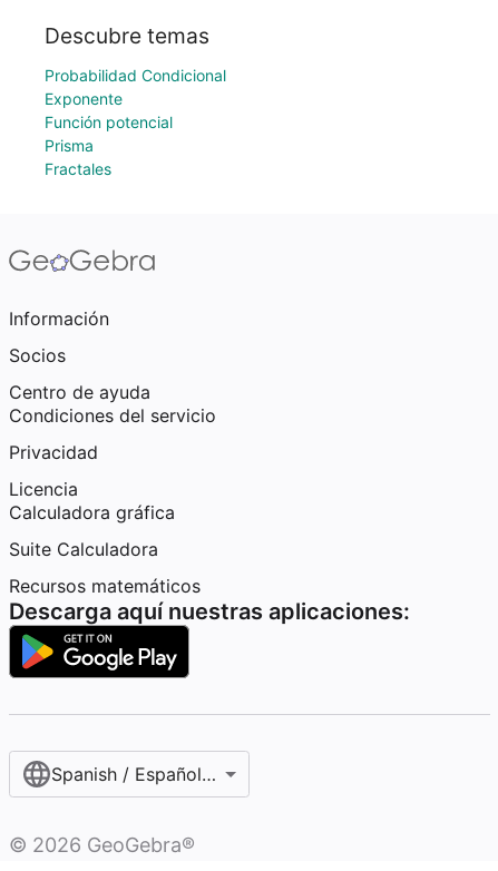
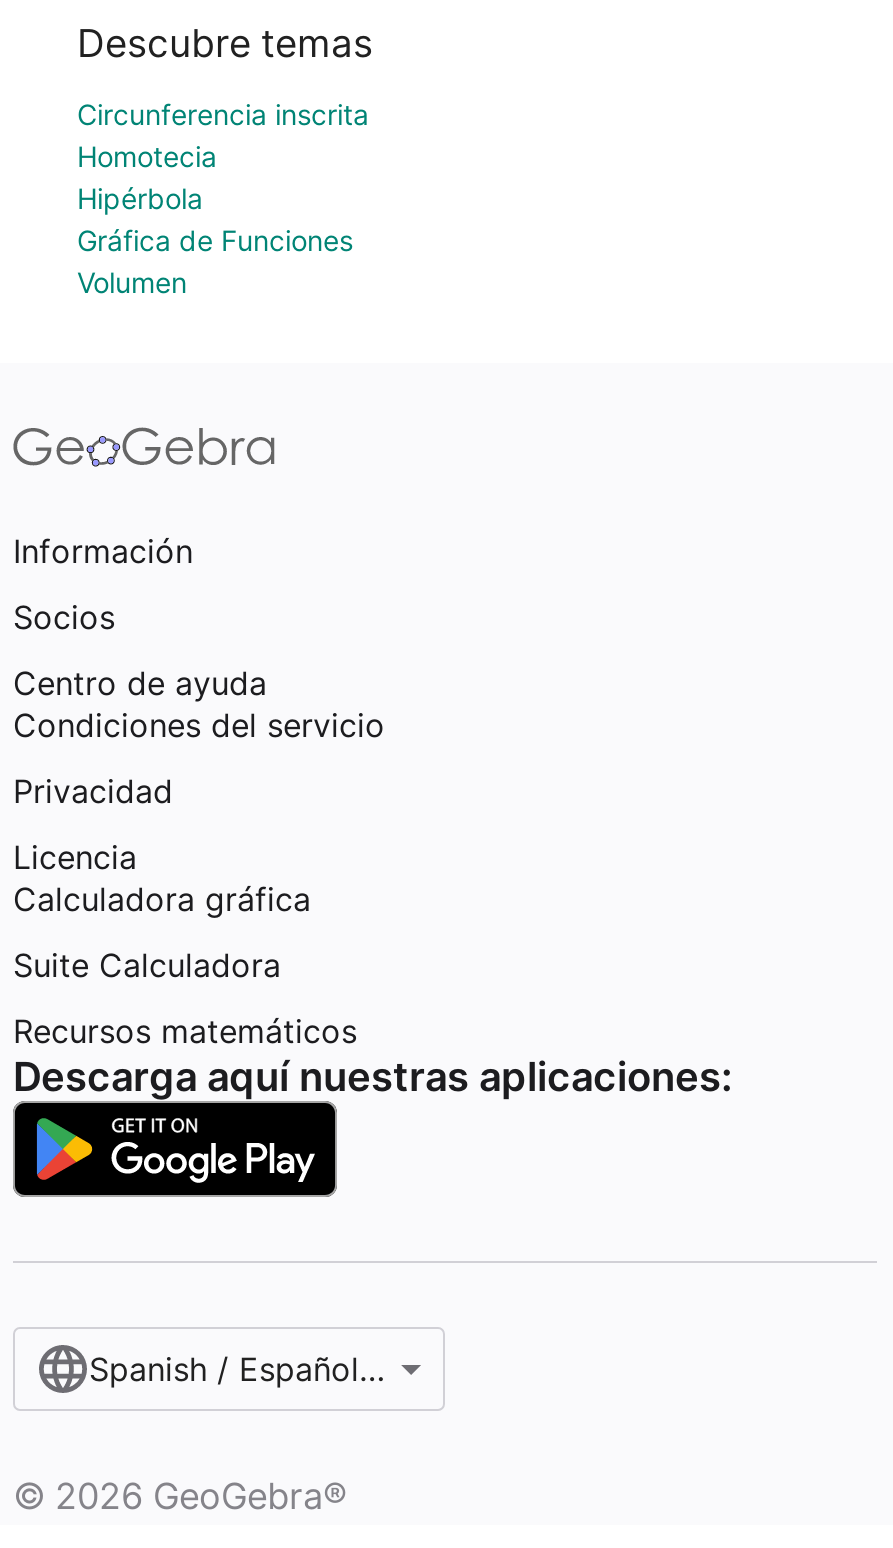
- Probabilidad Condicional
- Exponente
- Función potencial
- Prisma
- Fractales
+ Circunferencia inscrita
+ Homotecia
+ Hipérbola
+ Gráfica de Funciones
+ Volumen
